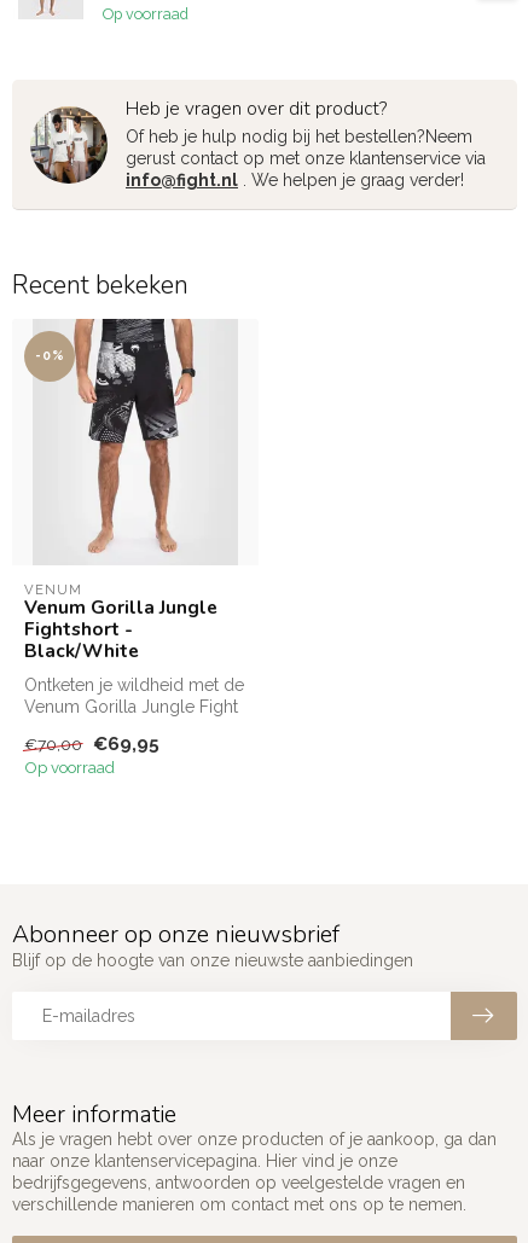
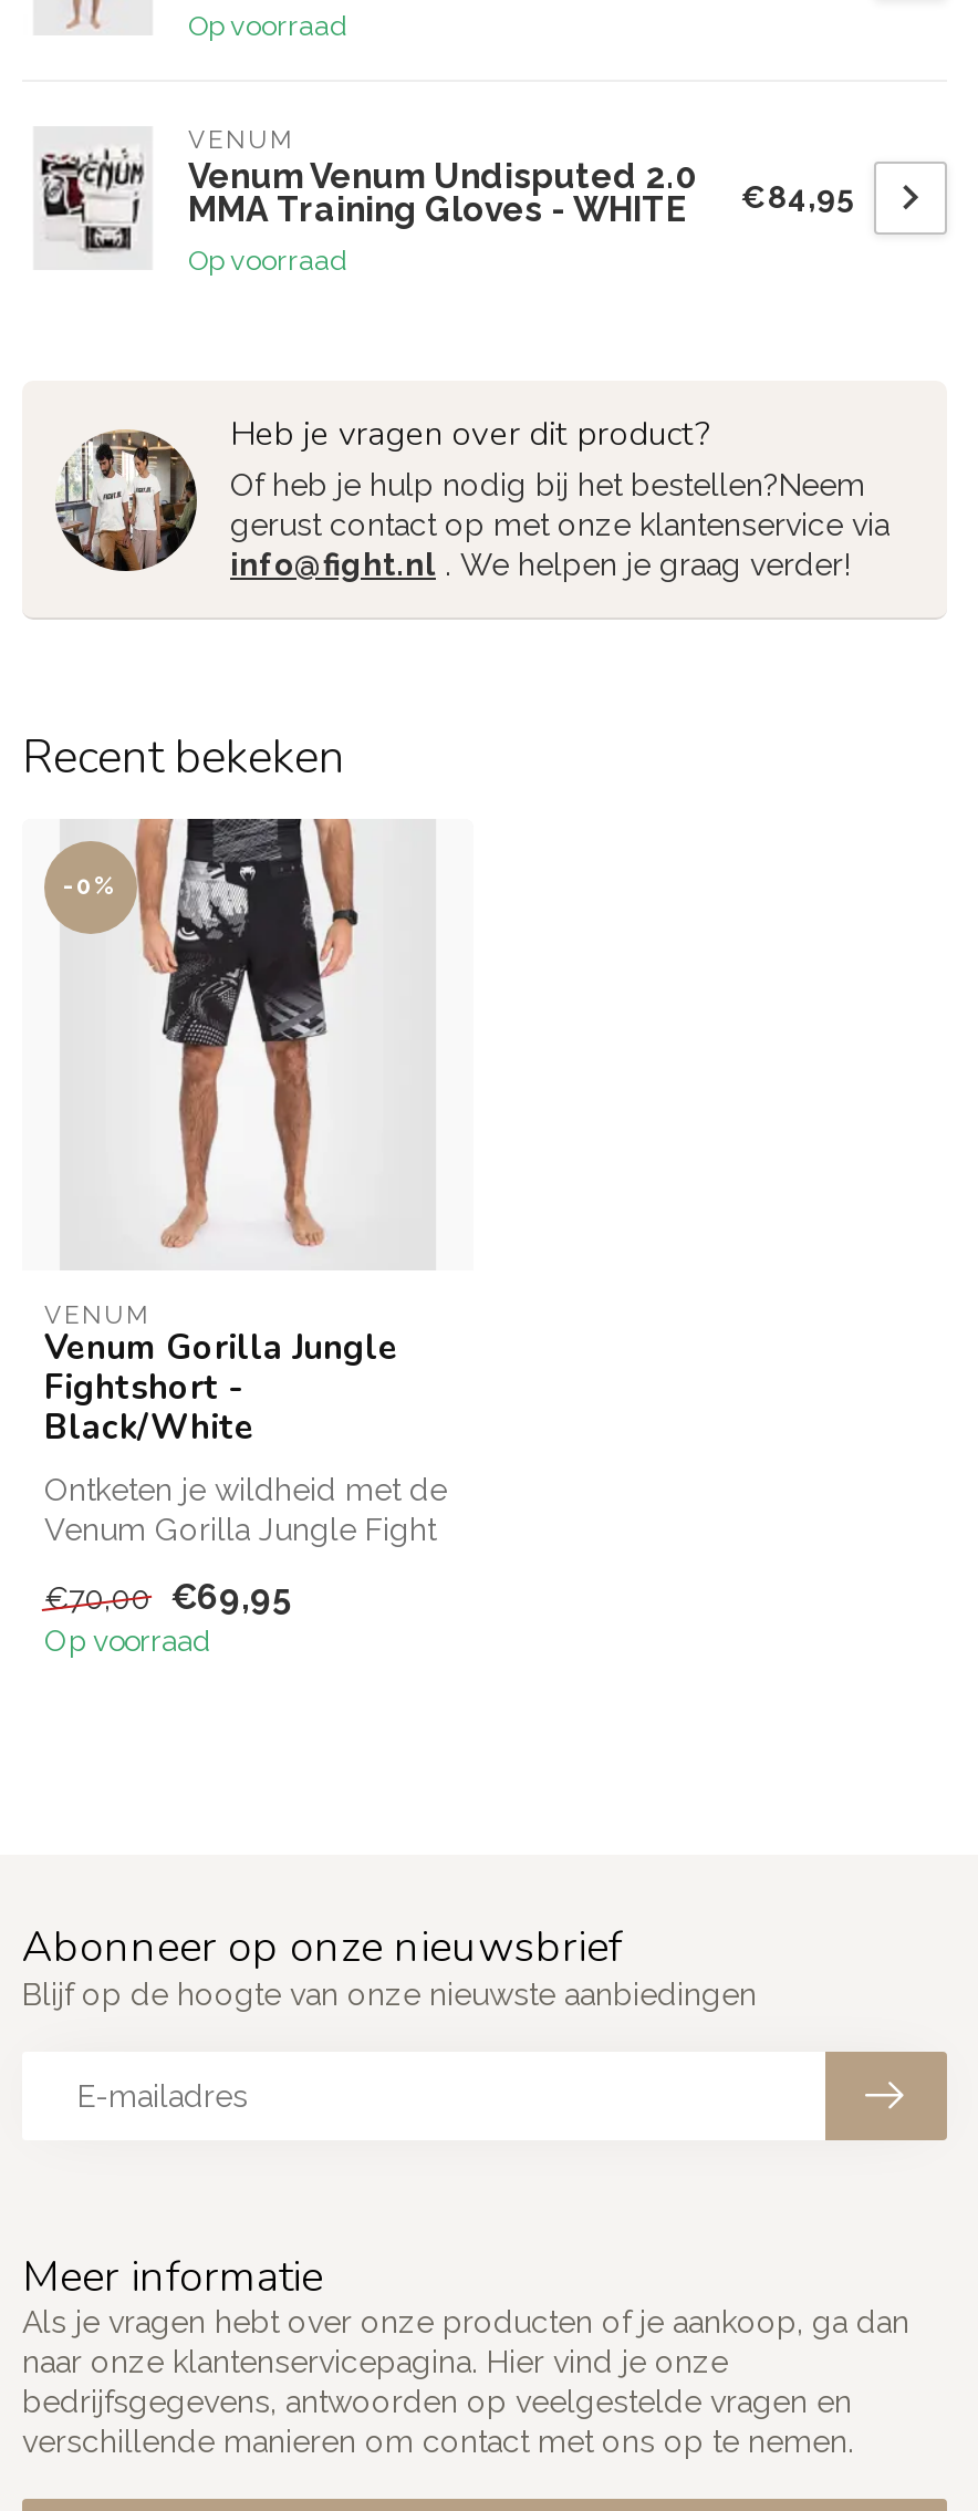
+ [image]
+ VENUM
+ Venum Venum Undisputed 2.0
+ MMA Training Gloves - WHITE
+ Op voorraad

+ €84,95
